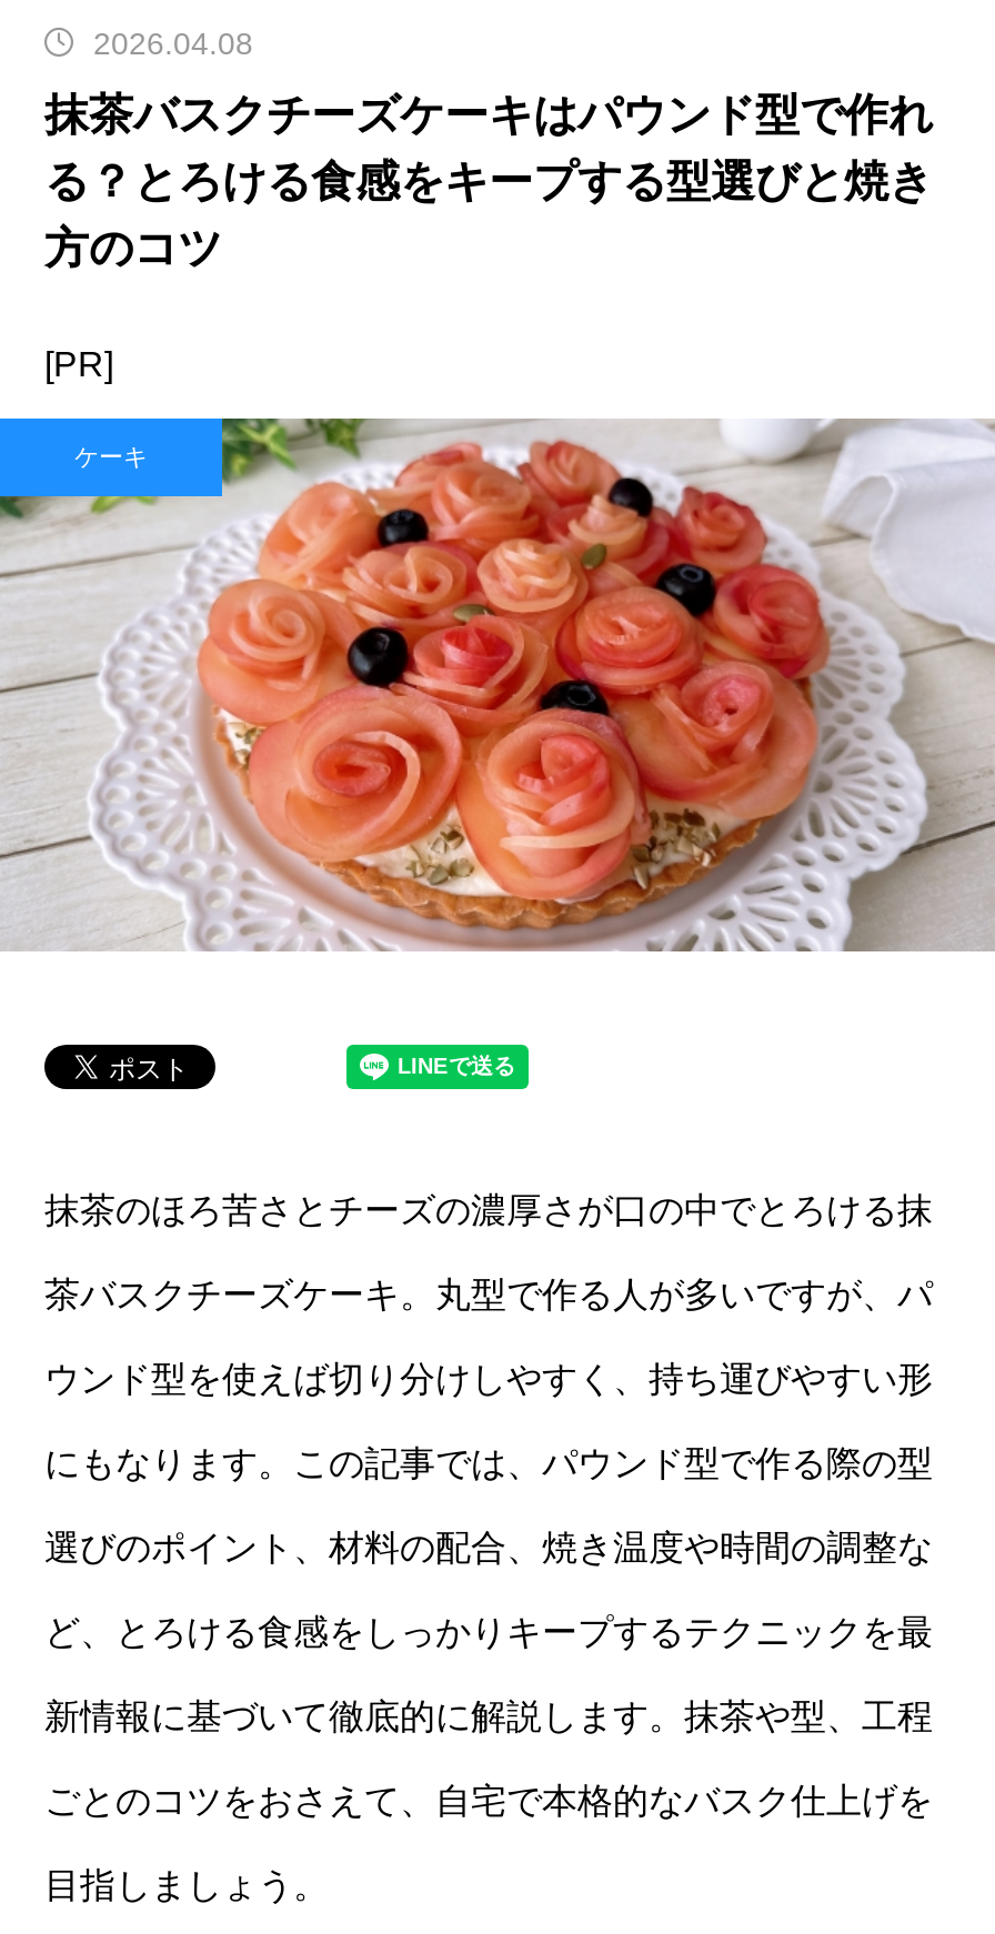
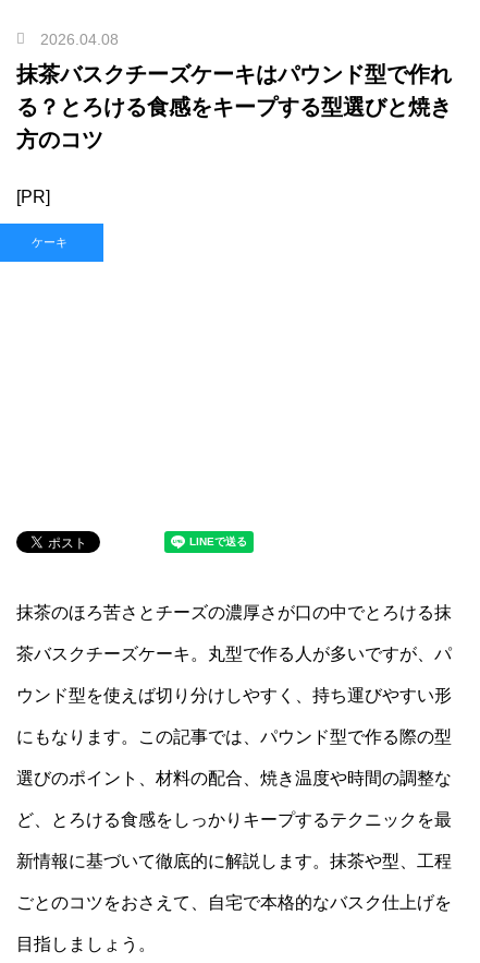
- [image]
